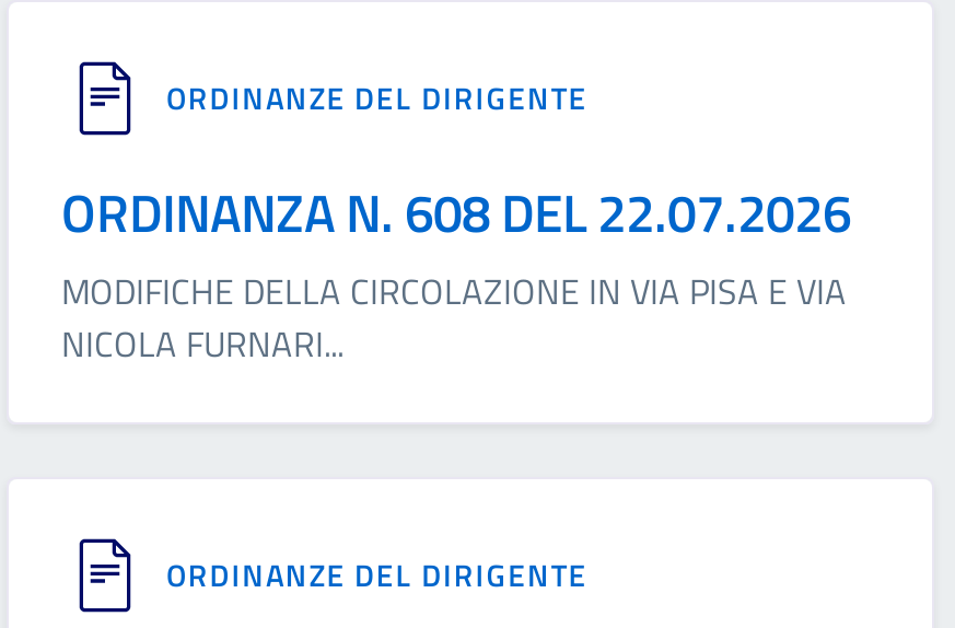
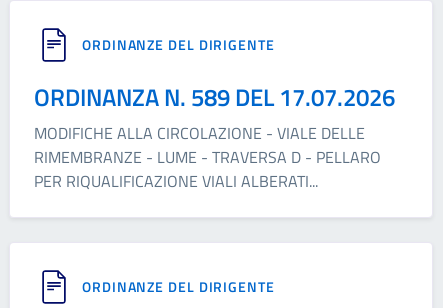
- ORDINANZA N. 608 DEL 22.07.2026
- MODIFICHE DELLA CIRCOLAZIONE IN VIA PISA E VIA
- NICOLA FURNARI...
+ ORDINANZA N. 589 DEL 17.07.2026
+ MODIFICHE ALLA CIRCOLAZIONE - VIALE DELLE
+ RIMEMBRANZE - LUME - TRAVERSA D - PELLARO
+ PER RIQUALIFICAZIONE VIALI ALBERATI...
